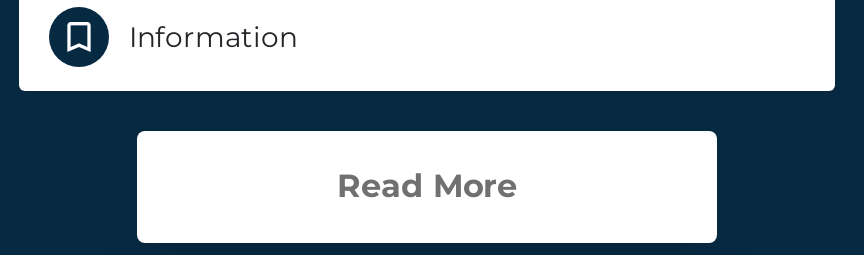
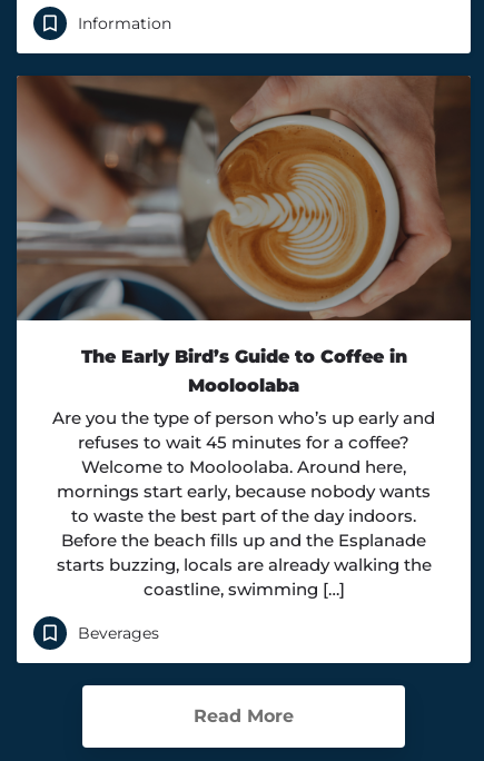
+ [image]
+ The Early Bird’s Guide to Coffee in
+ Mooloolaba
+ Are you the type of person who’s up early and
+ refuses to wait 45 minutes for a coffee?
+ Welcome to Mooloolaba. Around here,
+ mornings start early, because nobody wants
+ to waste the best part of the day indoors.
+ Before the beach fills up and the Esplanade
+ starts buzzing, locals are already walking the
+ coastline, swimming […]
+ Beverages
